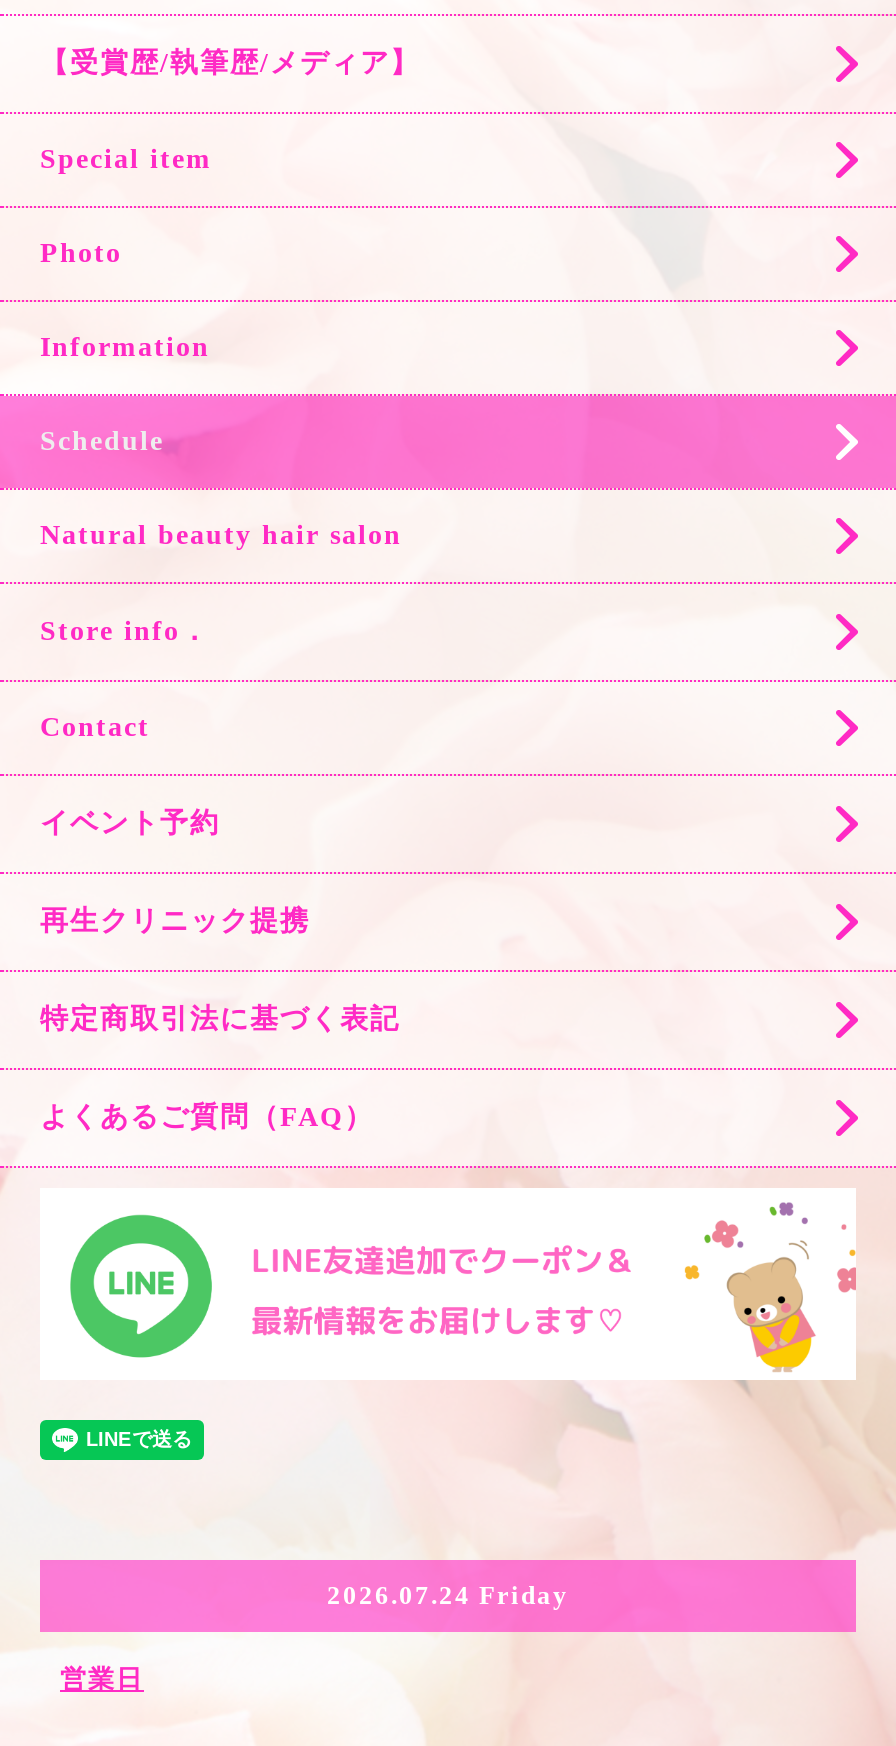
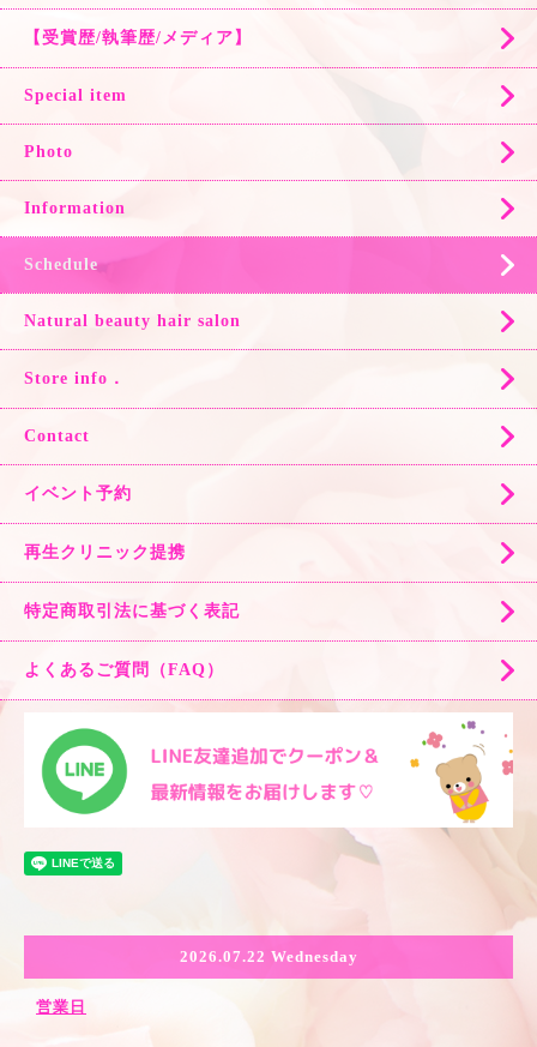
- 2026.07.24 Friday
+ 2026.07.22 Wednesday
